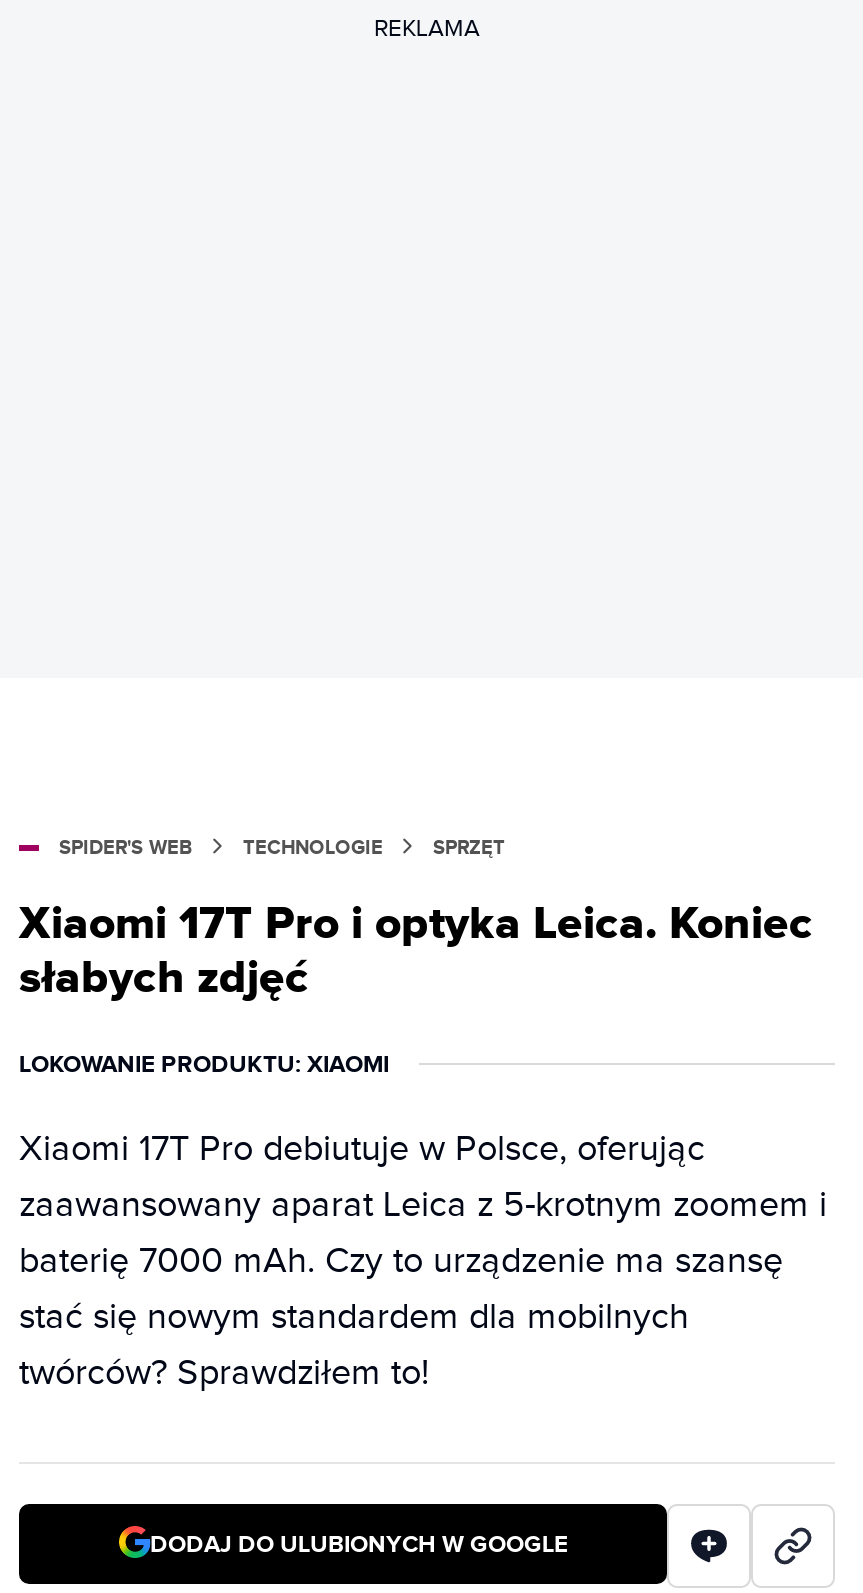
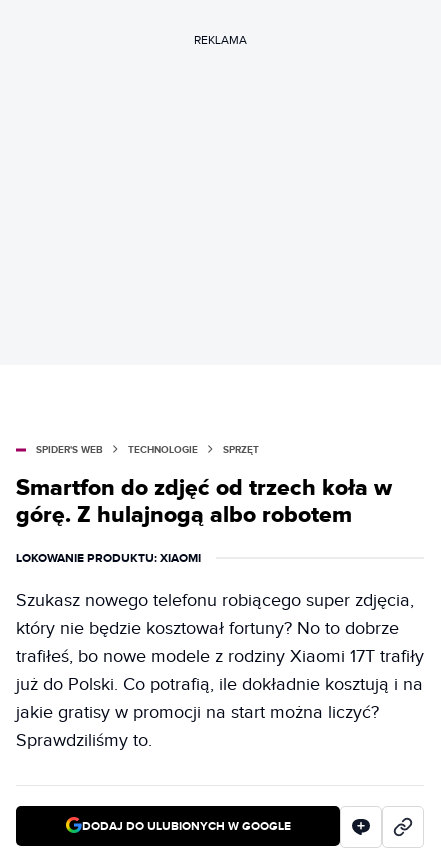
- Xiaomi 17T Pro i optyka Leica. Koniec
- słabych zdjęć
+ Smartfon do zdjęć od trzech koła w
+ górę. Z hulajnogą albo robotem

- Xiaomi 17T Pro debiutuje w Polsce, oferując
- zaawansowany aparat Leica z 5-krotnym zoomem i
- baterię 7000 mAh. Czy to urządzenie ma szansę
- stać się nowym standardem dla mobilnych
- twórców? Sprawdziłem to!
+ Szukasz nowego telefonu robiącego super zdjęcia,
+ który nie będzie kosztował fortuny? No to dobrze
+ trafiłeś, bo nowe modele z rodziny Xiaomi 17T trafiły
+ już do Polski. Co potrafią, ile dokładnie kosztują i na
+ jakie gratisy w promocji na start można liczyć?
+ Sprawdziliśmy to.
